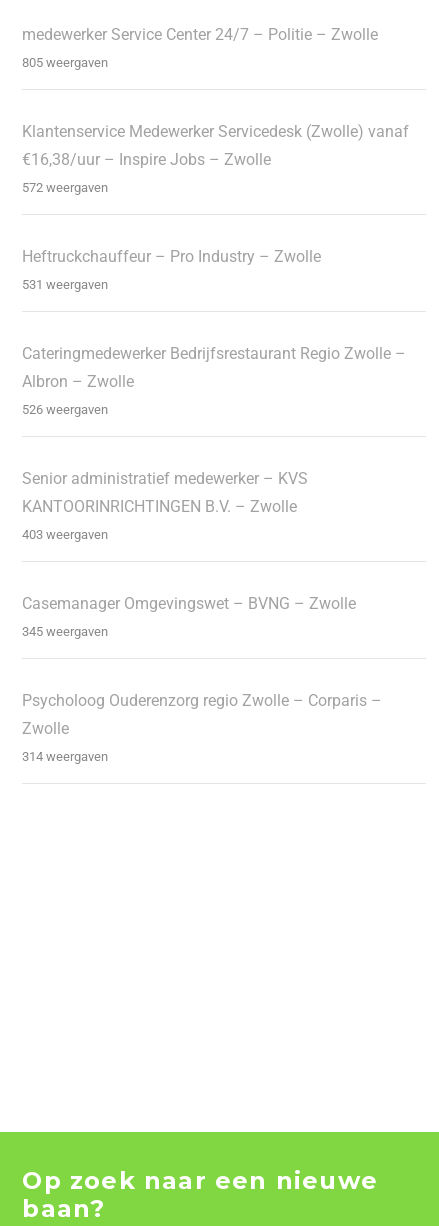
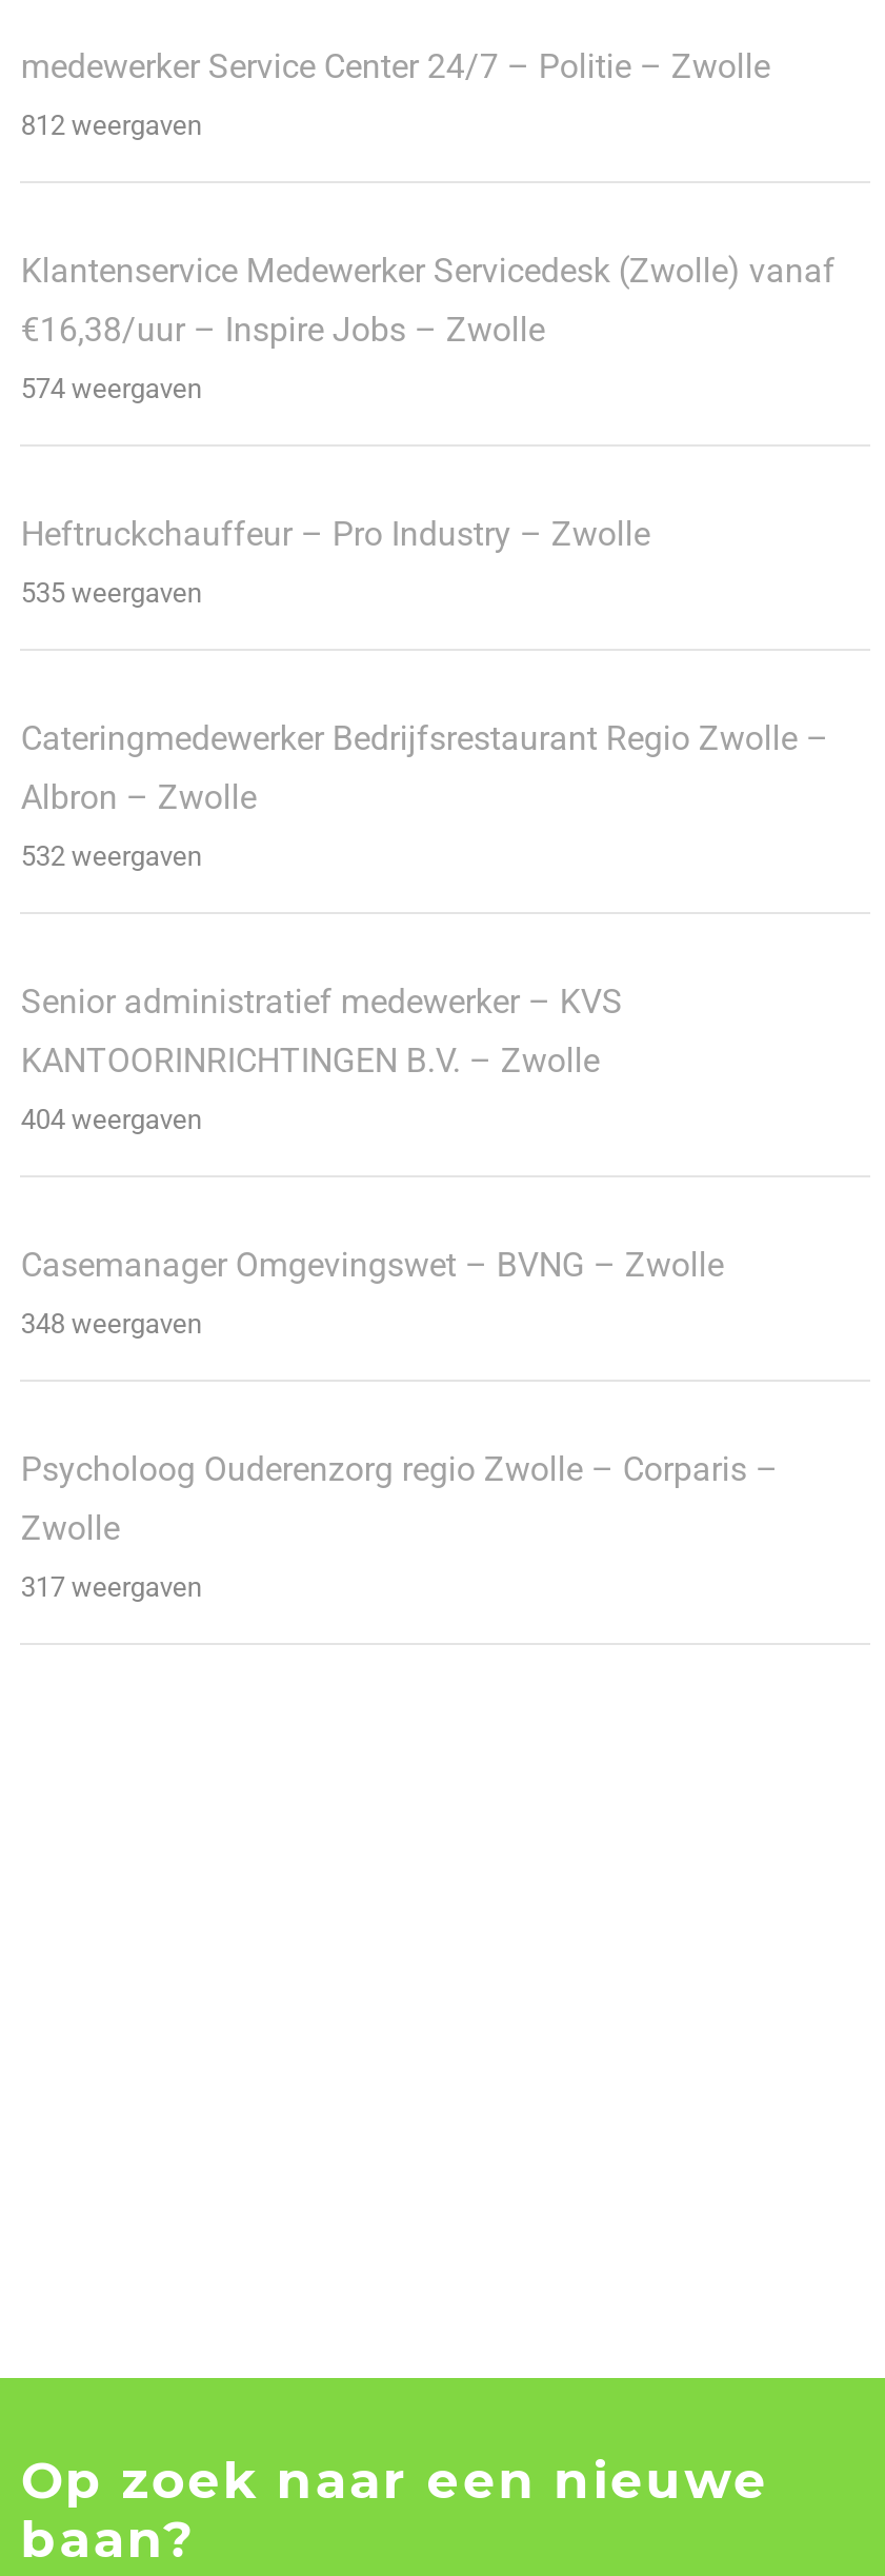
- 805 weergaven
+ 812 weergaven

- 572 weergaven
+ 574 weergaven

- 531 weergaven
+ 535 weergaven

- 526 weergaven
+ 532 weergaven

- 403 weergaven
+ 404 weergaven

- 345 weergaven
+ 348 weergaven

- 314 weergaven
+ 317 weergaven
